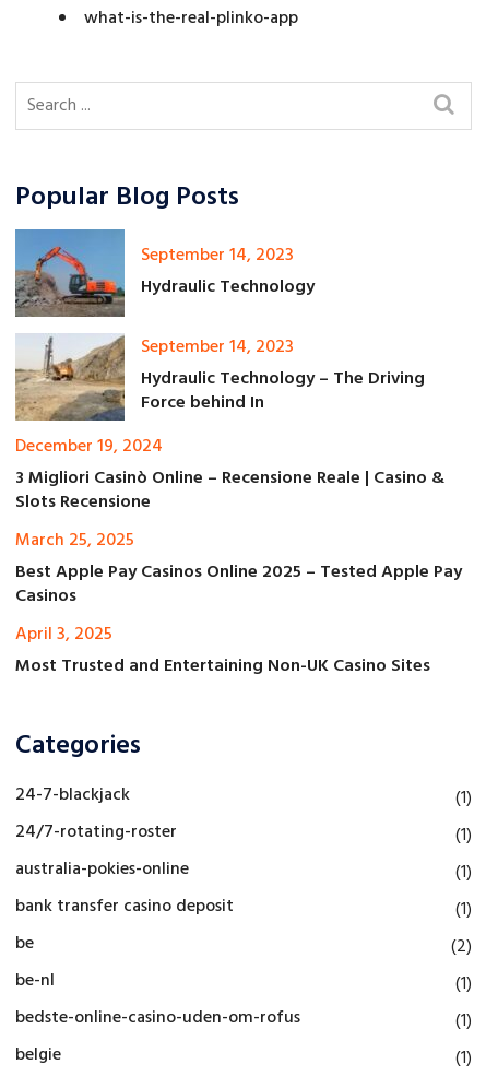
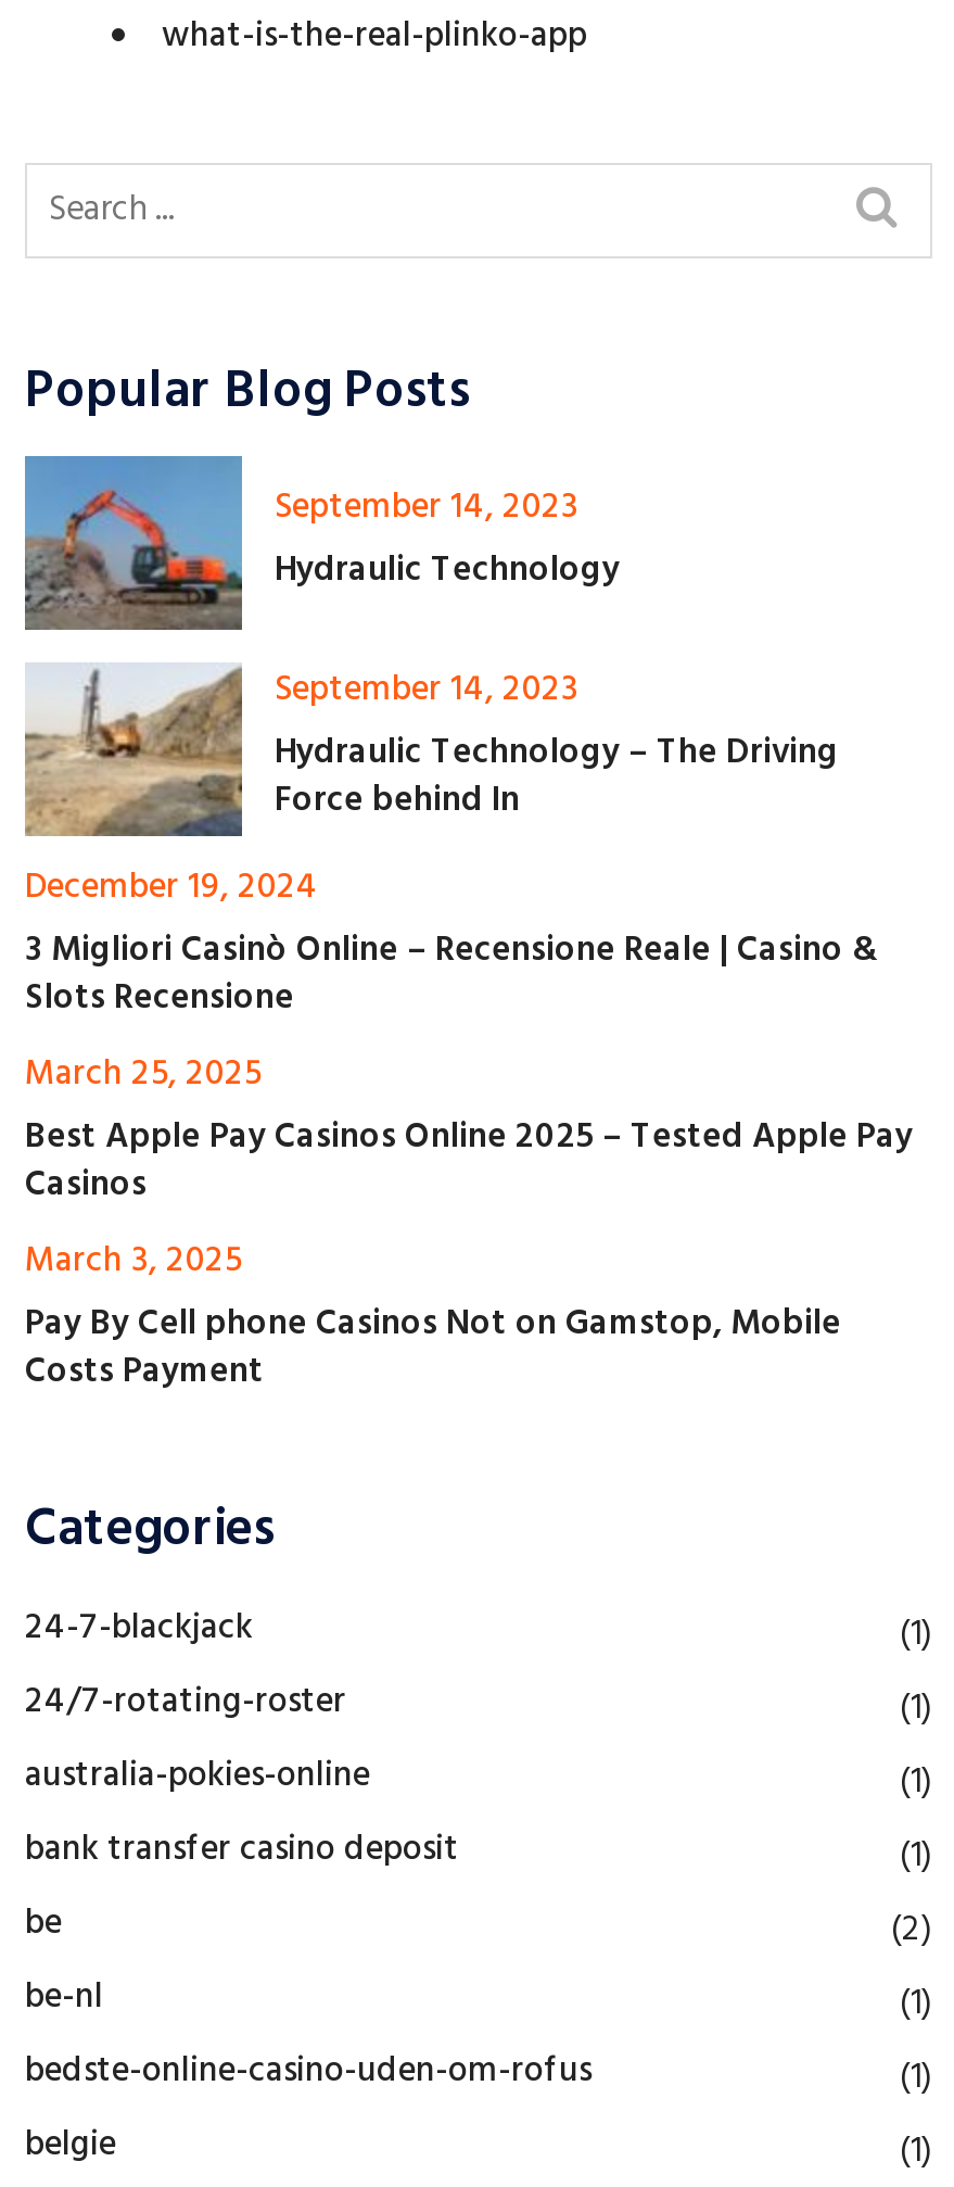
- April 3, 2025
- Most Trusted and Entertaining Non-UK Casino Sites
+ March 3, 2025
+ Pay By Cell phone Casinos Not on Gamstop, Mobile
+ Costs Payment
